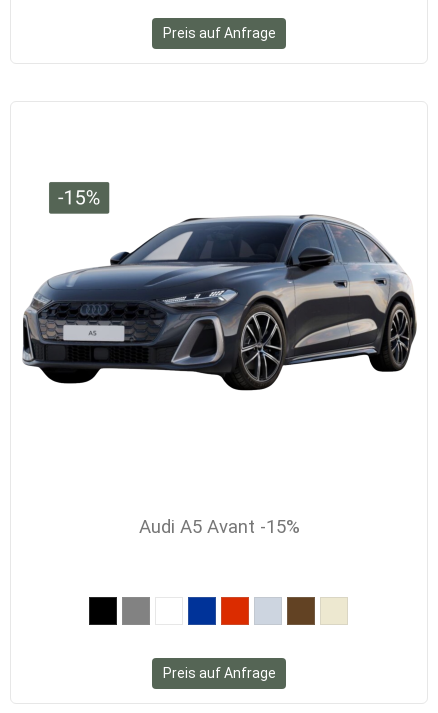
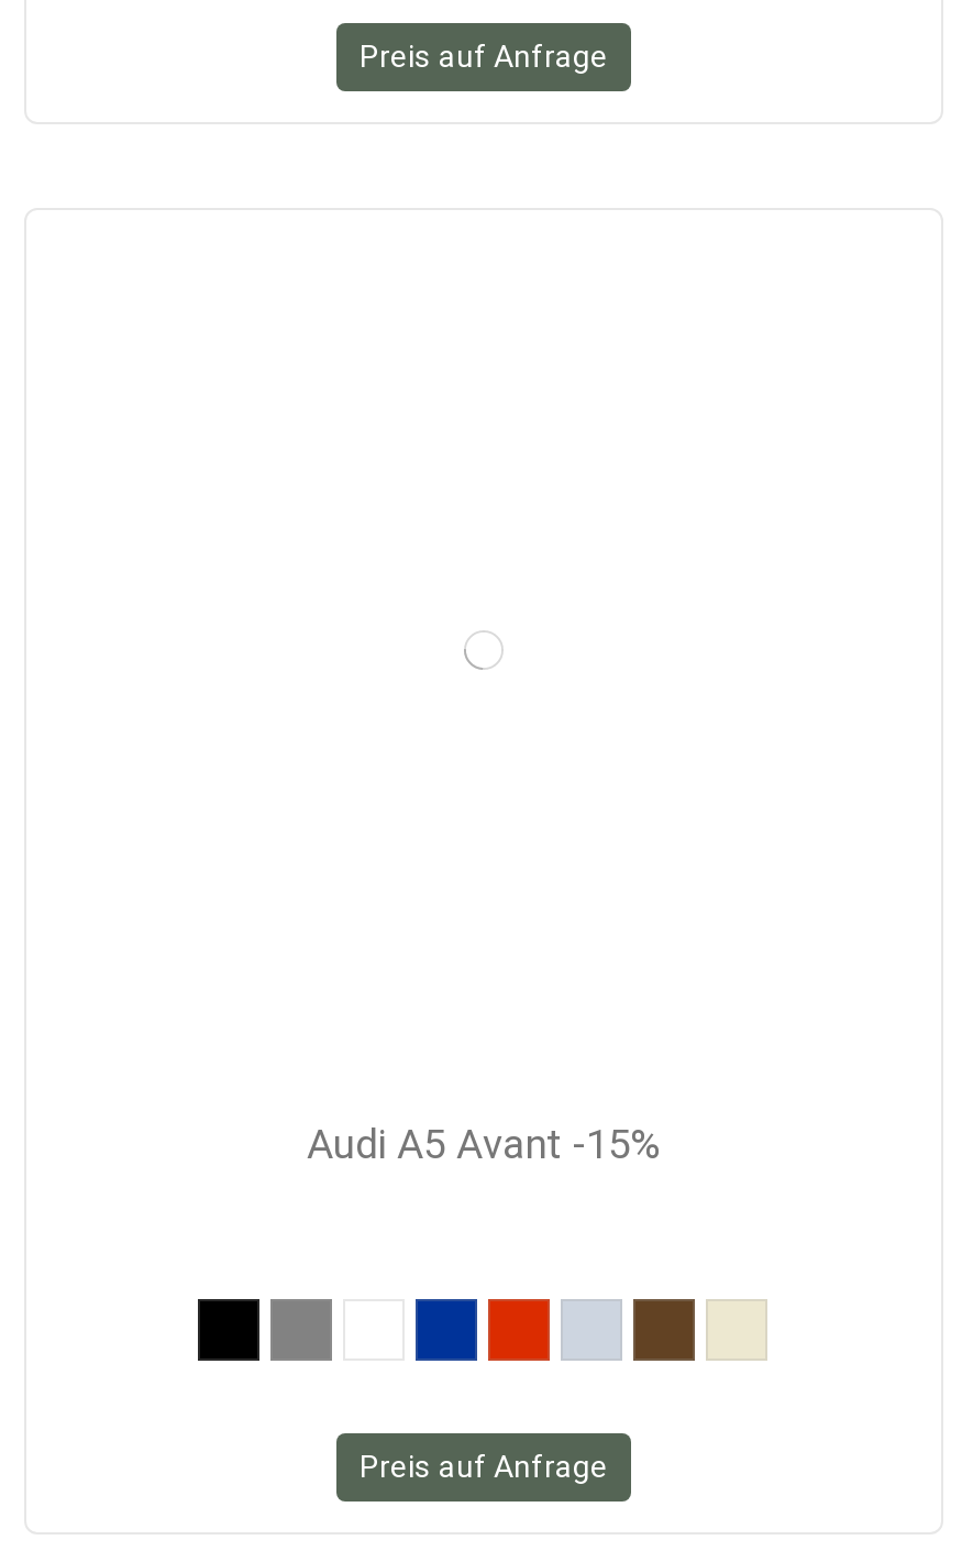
- [image]
